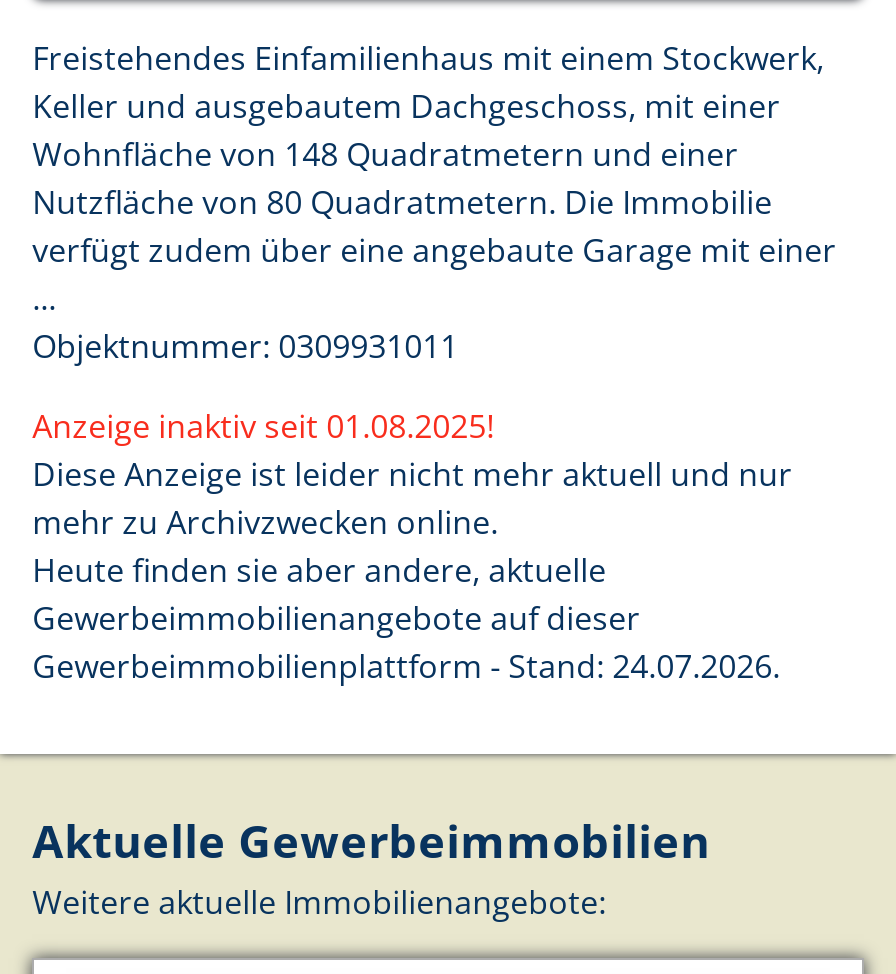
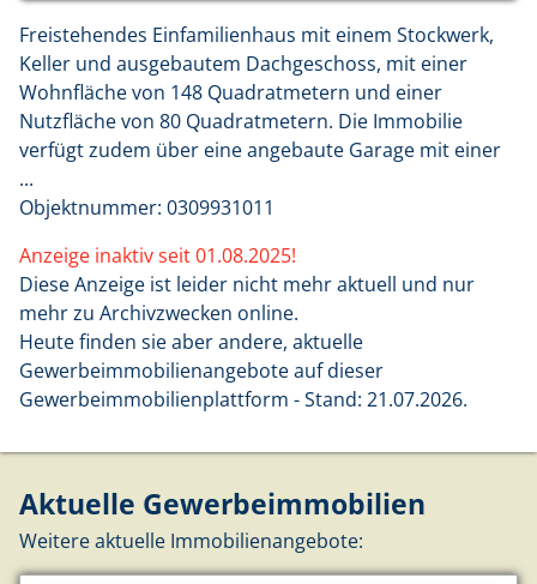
- Gewerbeimmobilienplattform - Stand: 24.07.2026.
+ Gewerbeimmobilienplattform - Stand: 21.07.2026.
